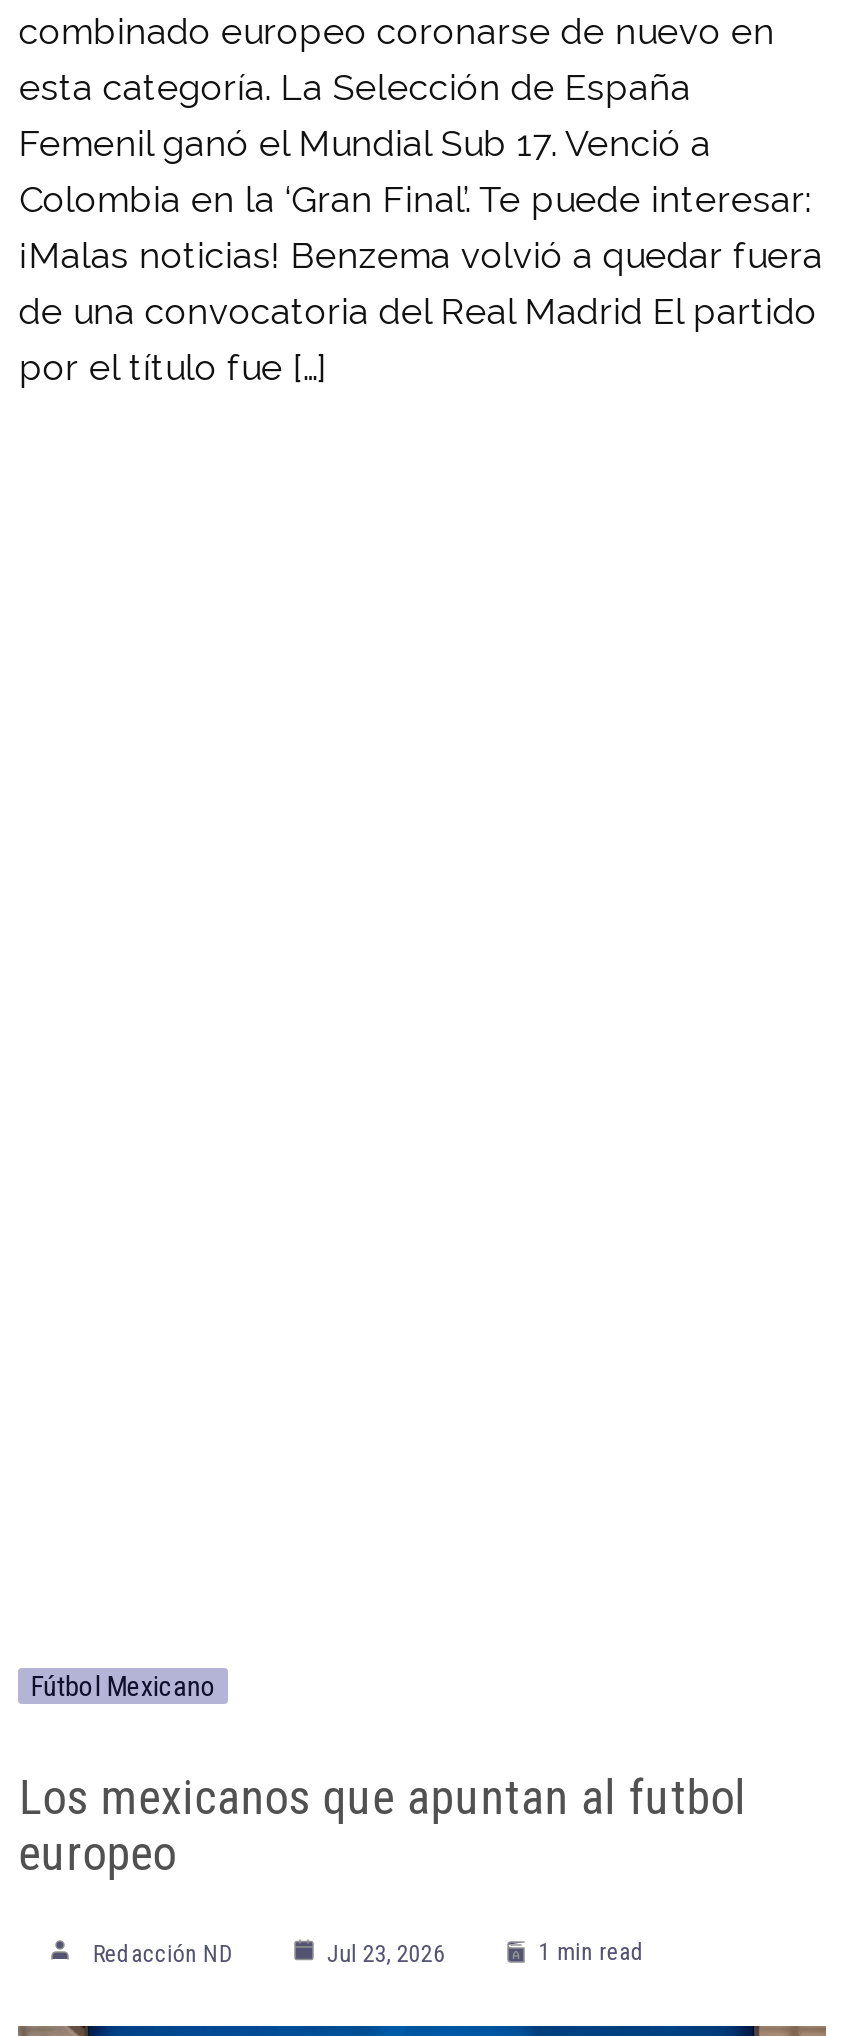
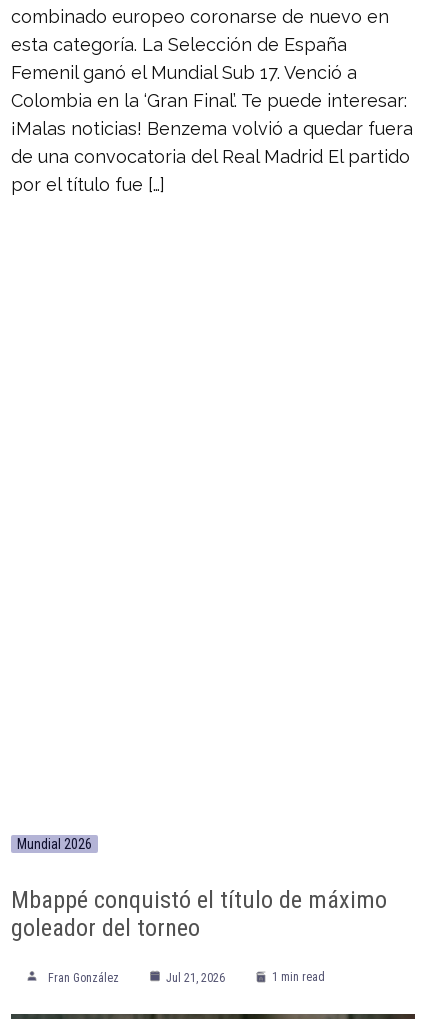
- Fútbol Mexicano
+ Mundial 2026

- Los mexicanos que apuntan al futbol
- europeo
+ Mbappé conquistó el título de máximo
+ goleador del torneo

- Redacción ND
- Jul 23, 2026
+ Fran González
+ Jul 21, 2026
